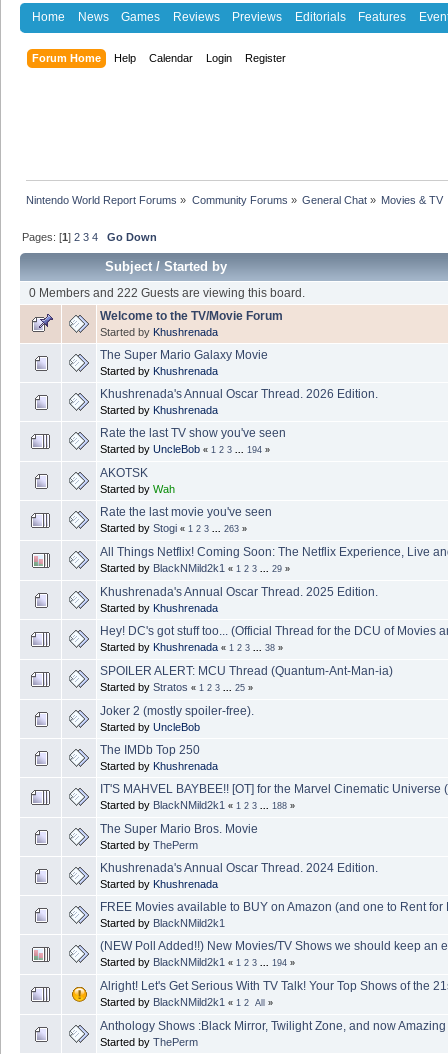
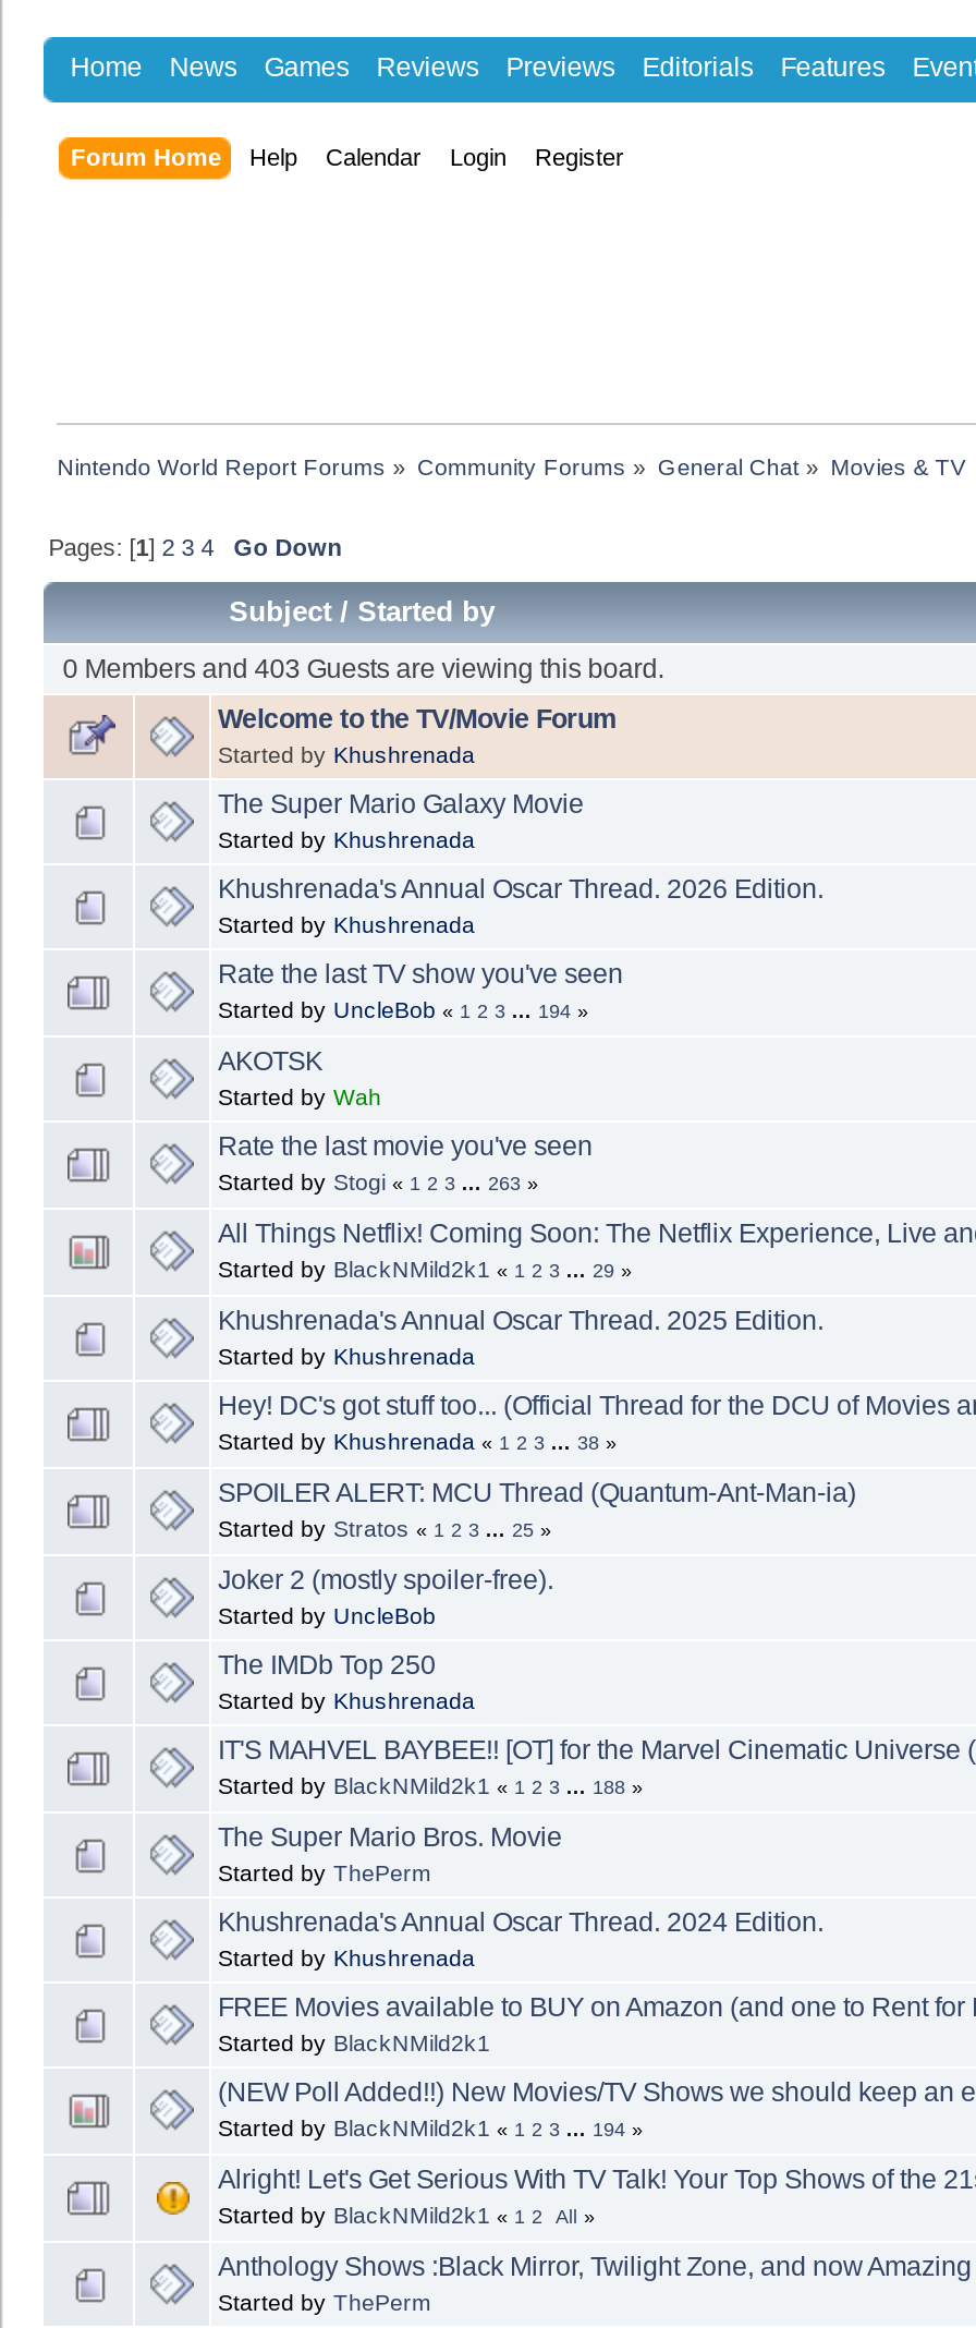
- 0 Members and 222 Guests are viewing this board.
+ 0 Members and 403 Guests are viewing this board.
